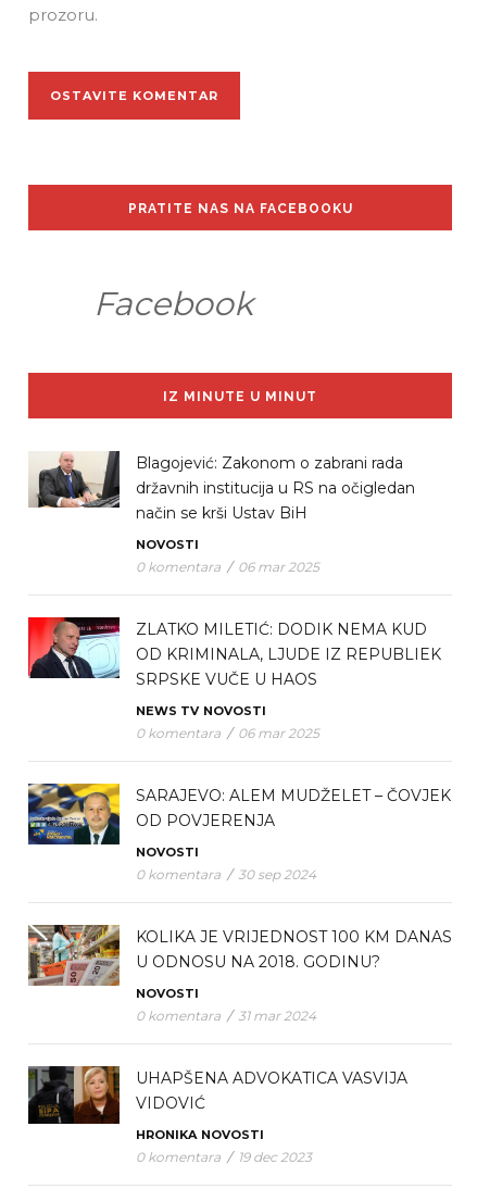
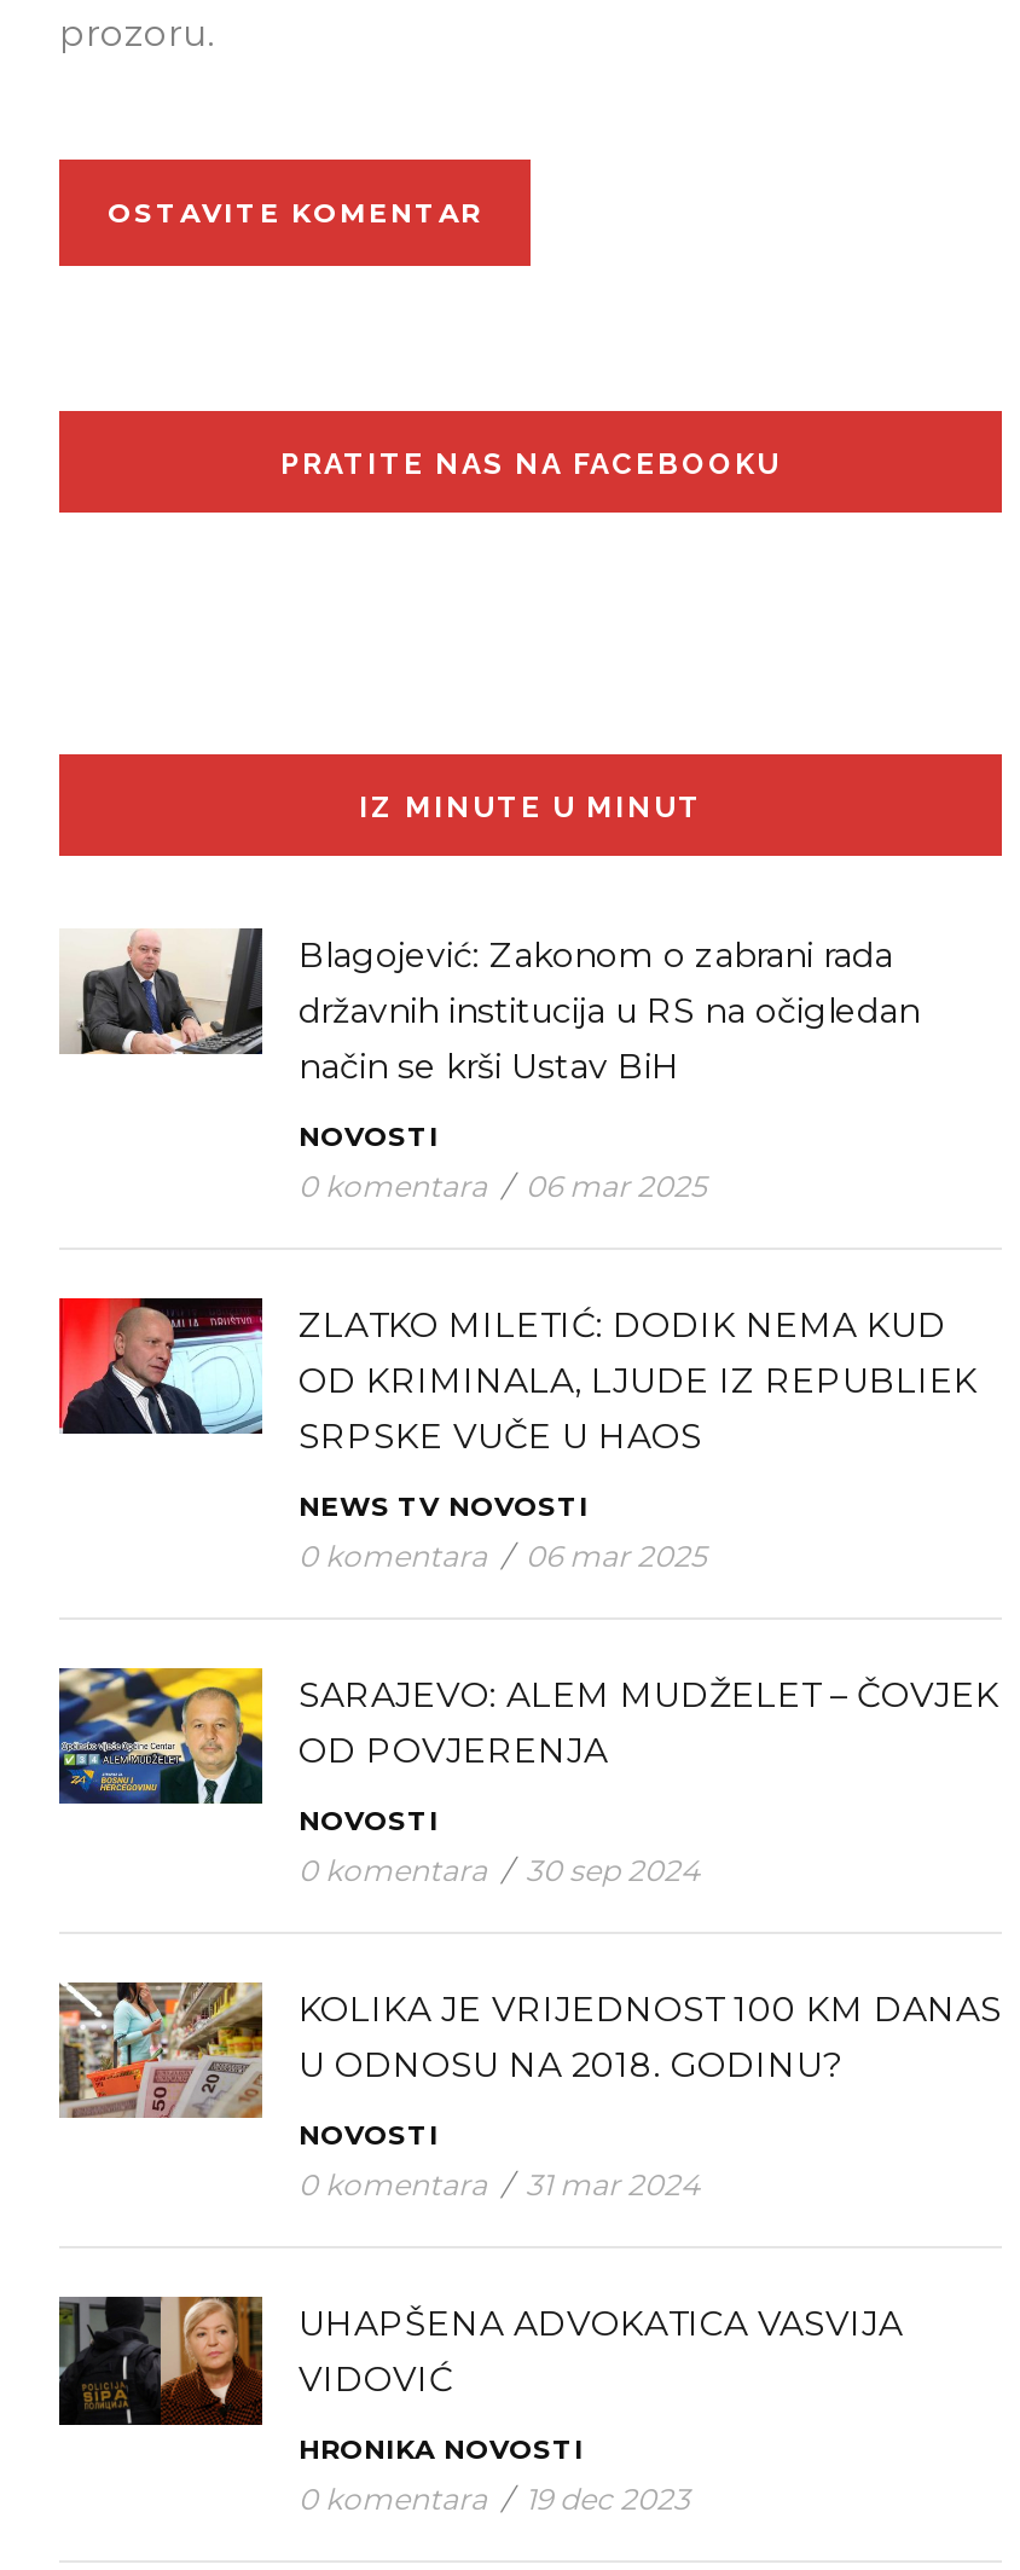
- Facebook
